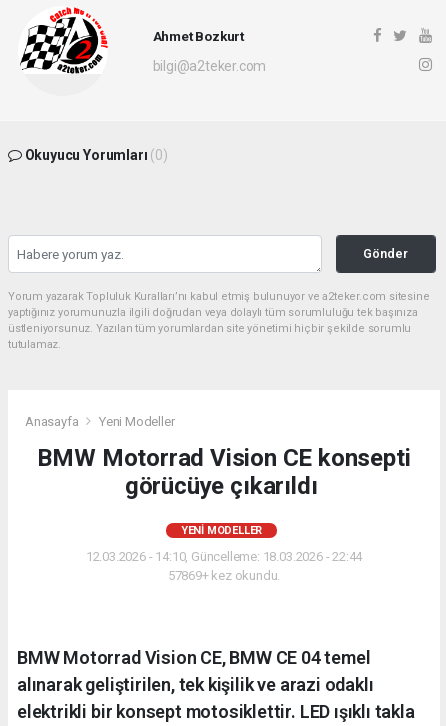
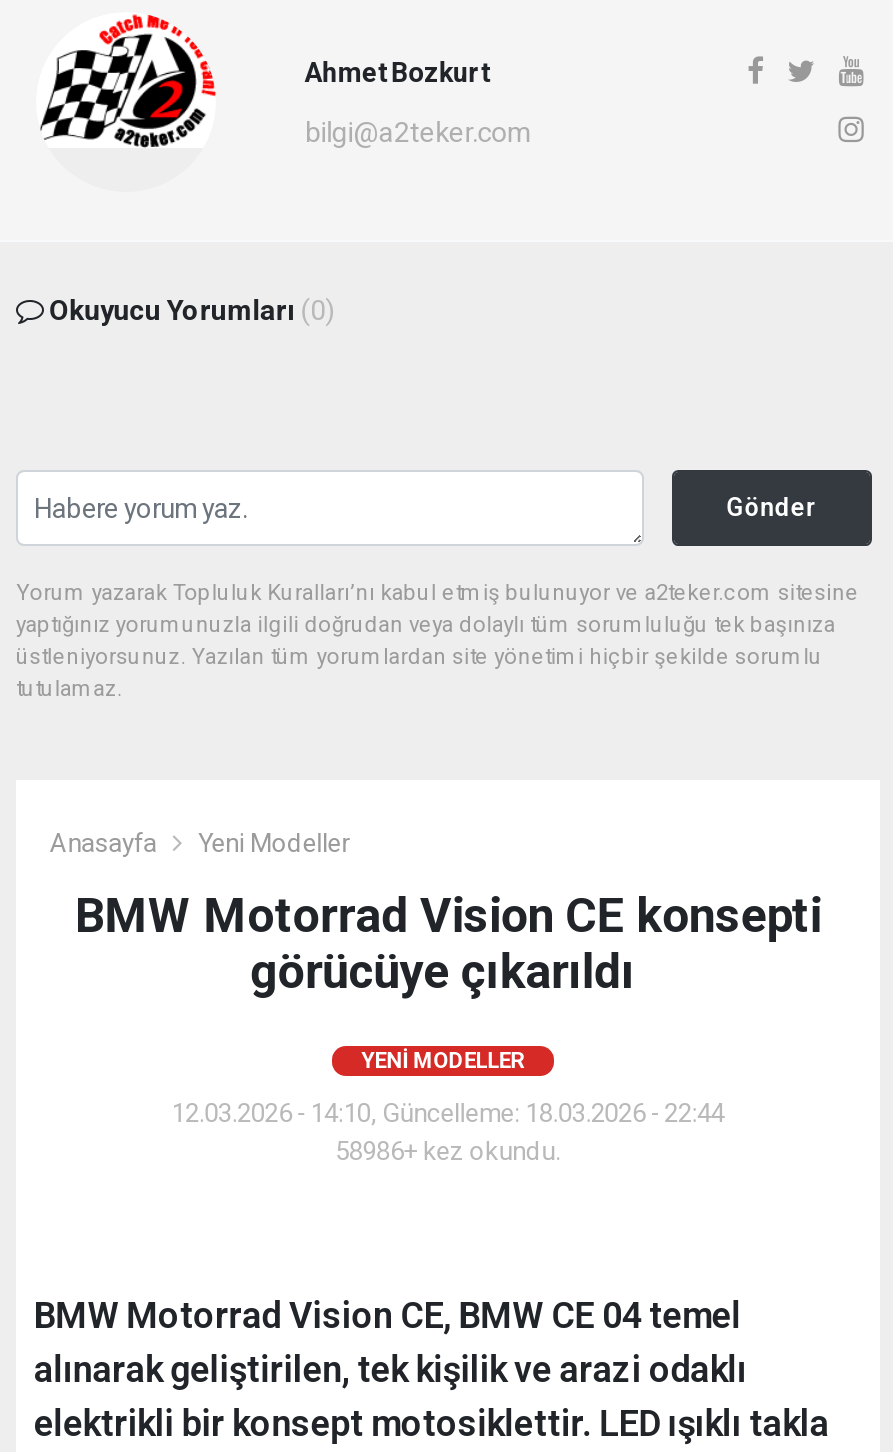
- 57869+ kez okundu.
+ 58986+ kez okundu.
